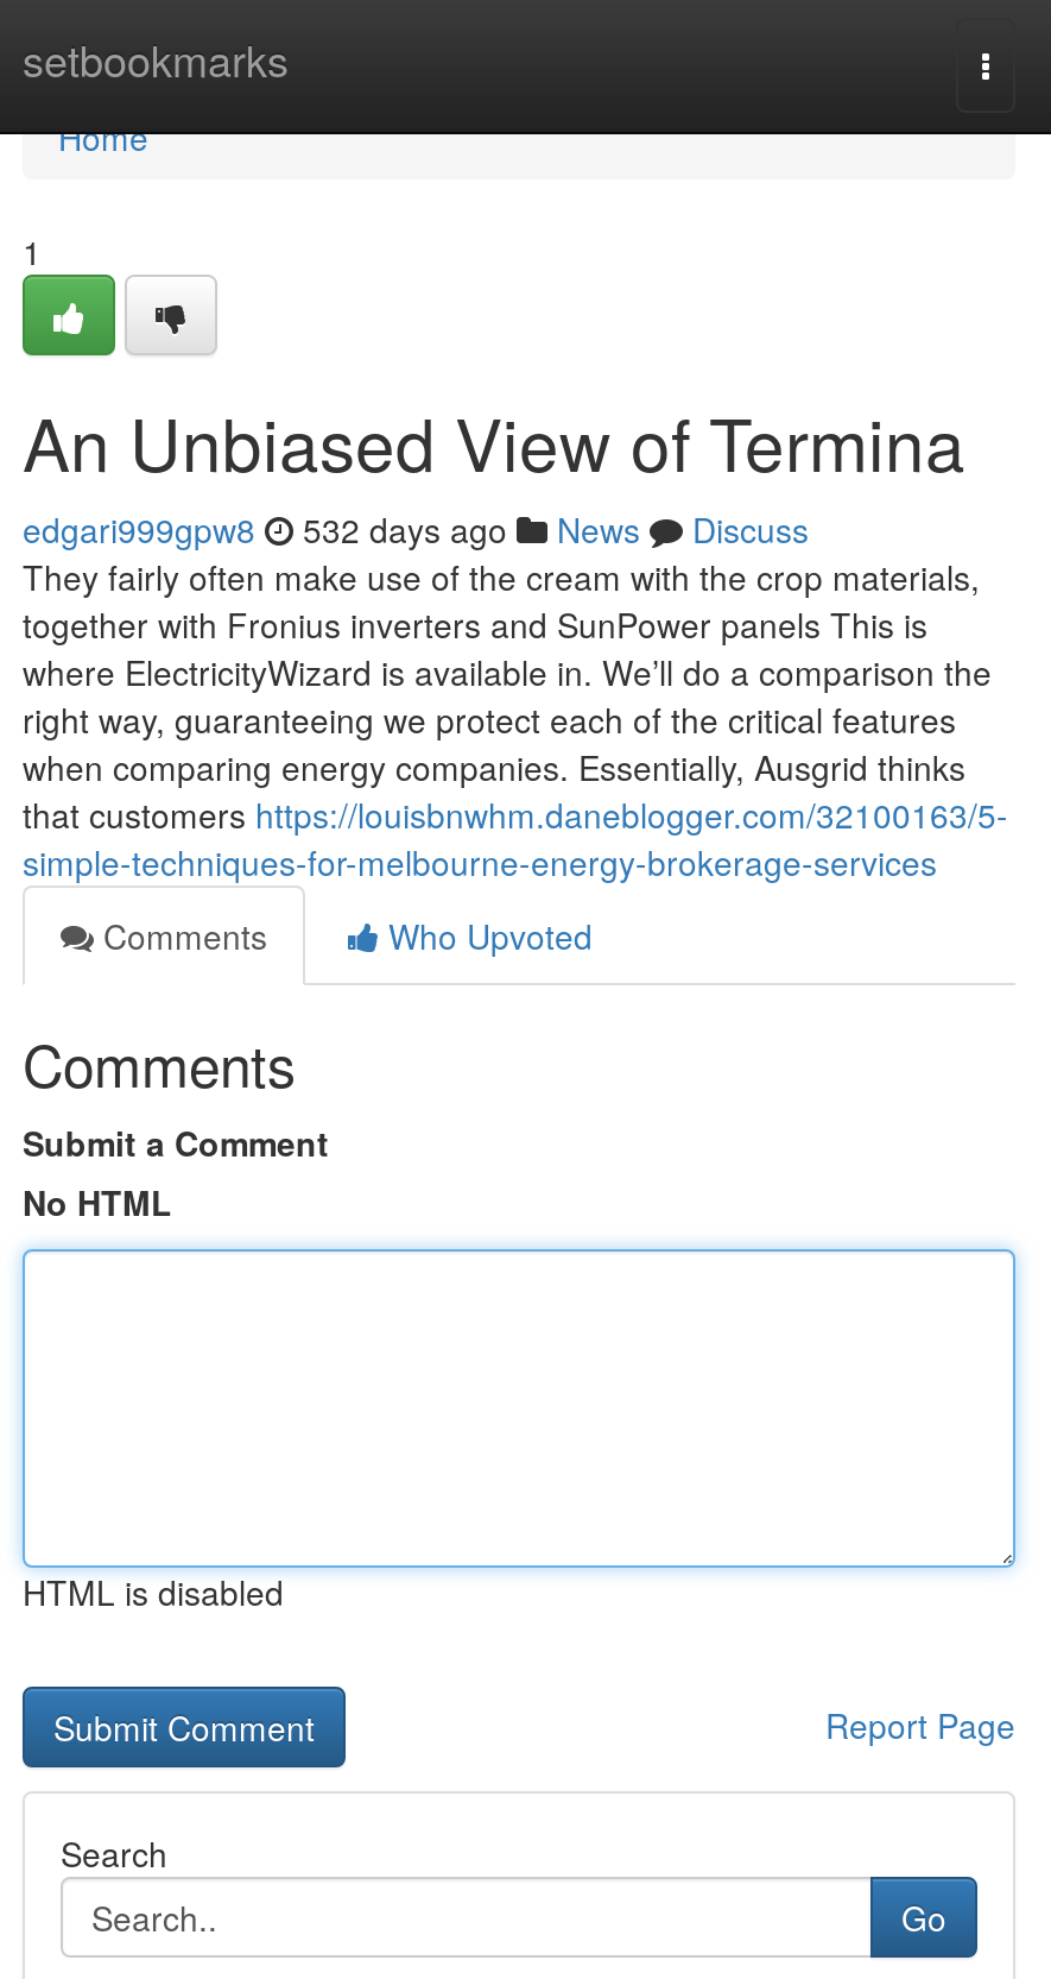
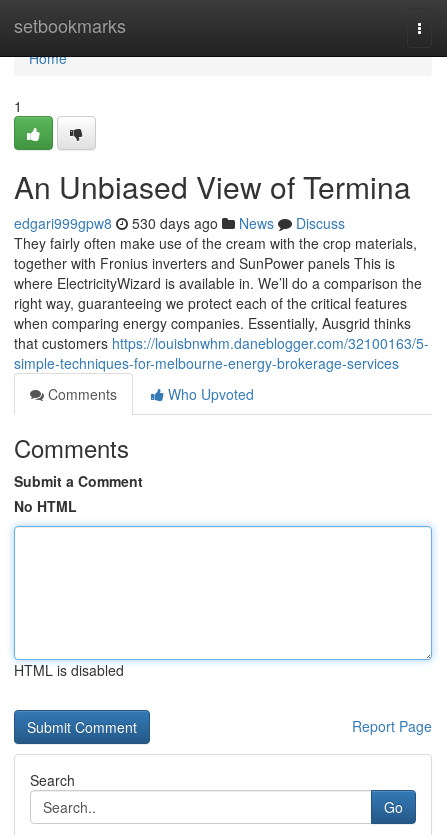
- edgari999gpw8 532 days ago News Discuss
+ edgari999gpw8 530 days ago News Discuss
